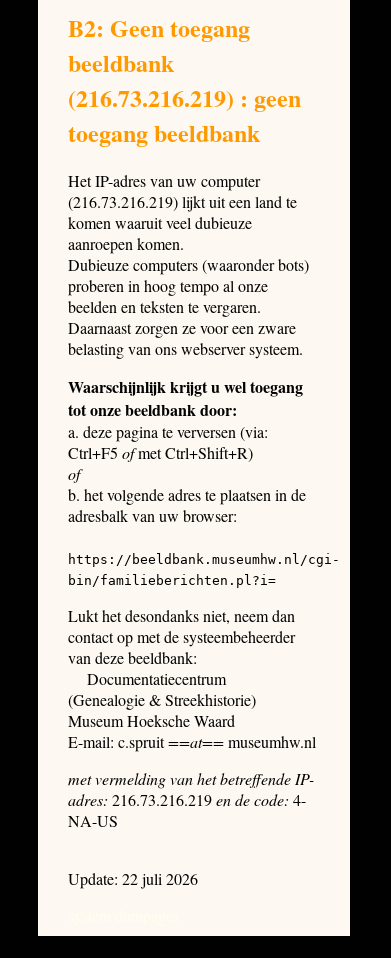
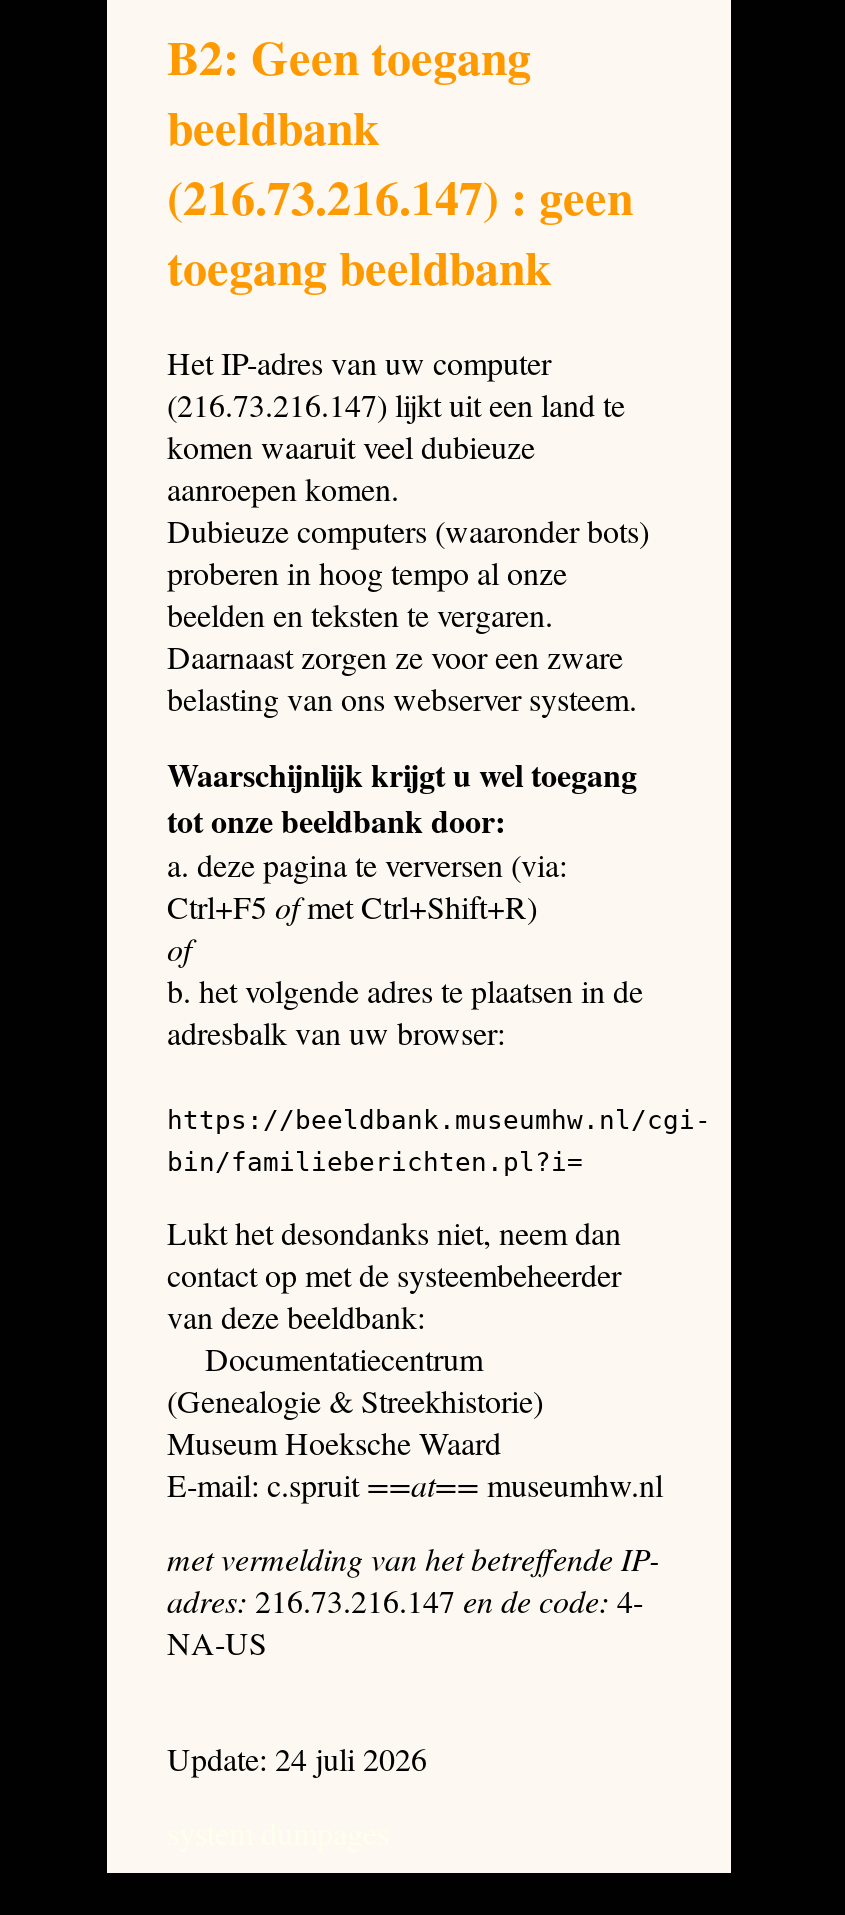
- (216.73.216.219) : geen
+ (216.73.216.147) : geen

- (216.73.216.219) lijkt uit een land te
+ (216.73.216.147) lijkt uit een land te

- adres: 216.73.216.219 en de code: 4-
+ adres: 216.73.216.147 en de code: 4-

- Update: 22 juli 2026
+ Update: 24 juli 2026
